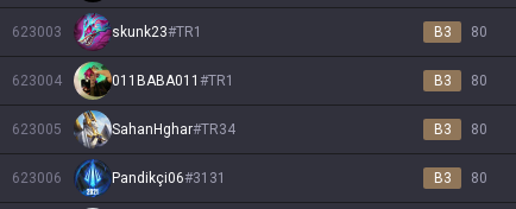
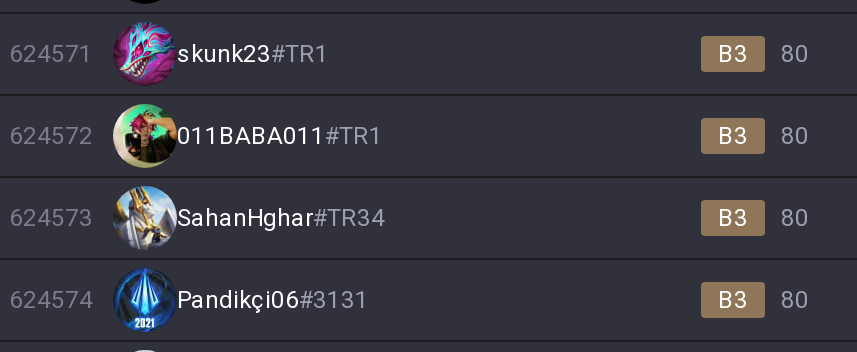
- 623003
+ 624571

- 623004
+ 624572

- 623005
+ 624573

- 623006
+ 624574
